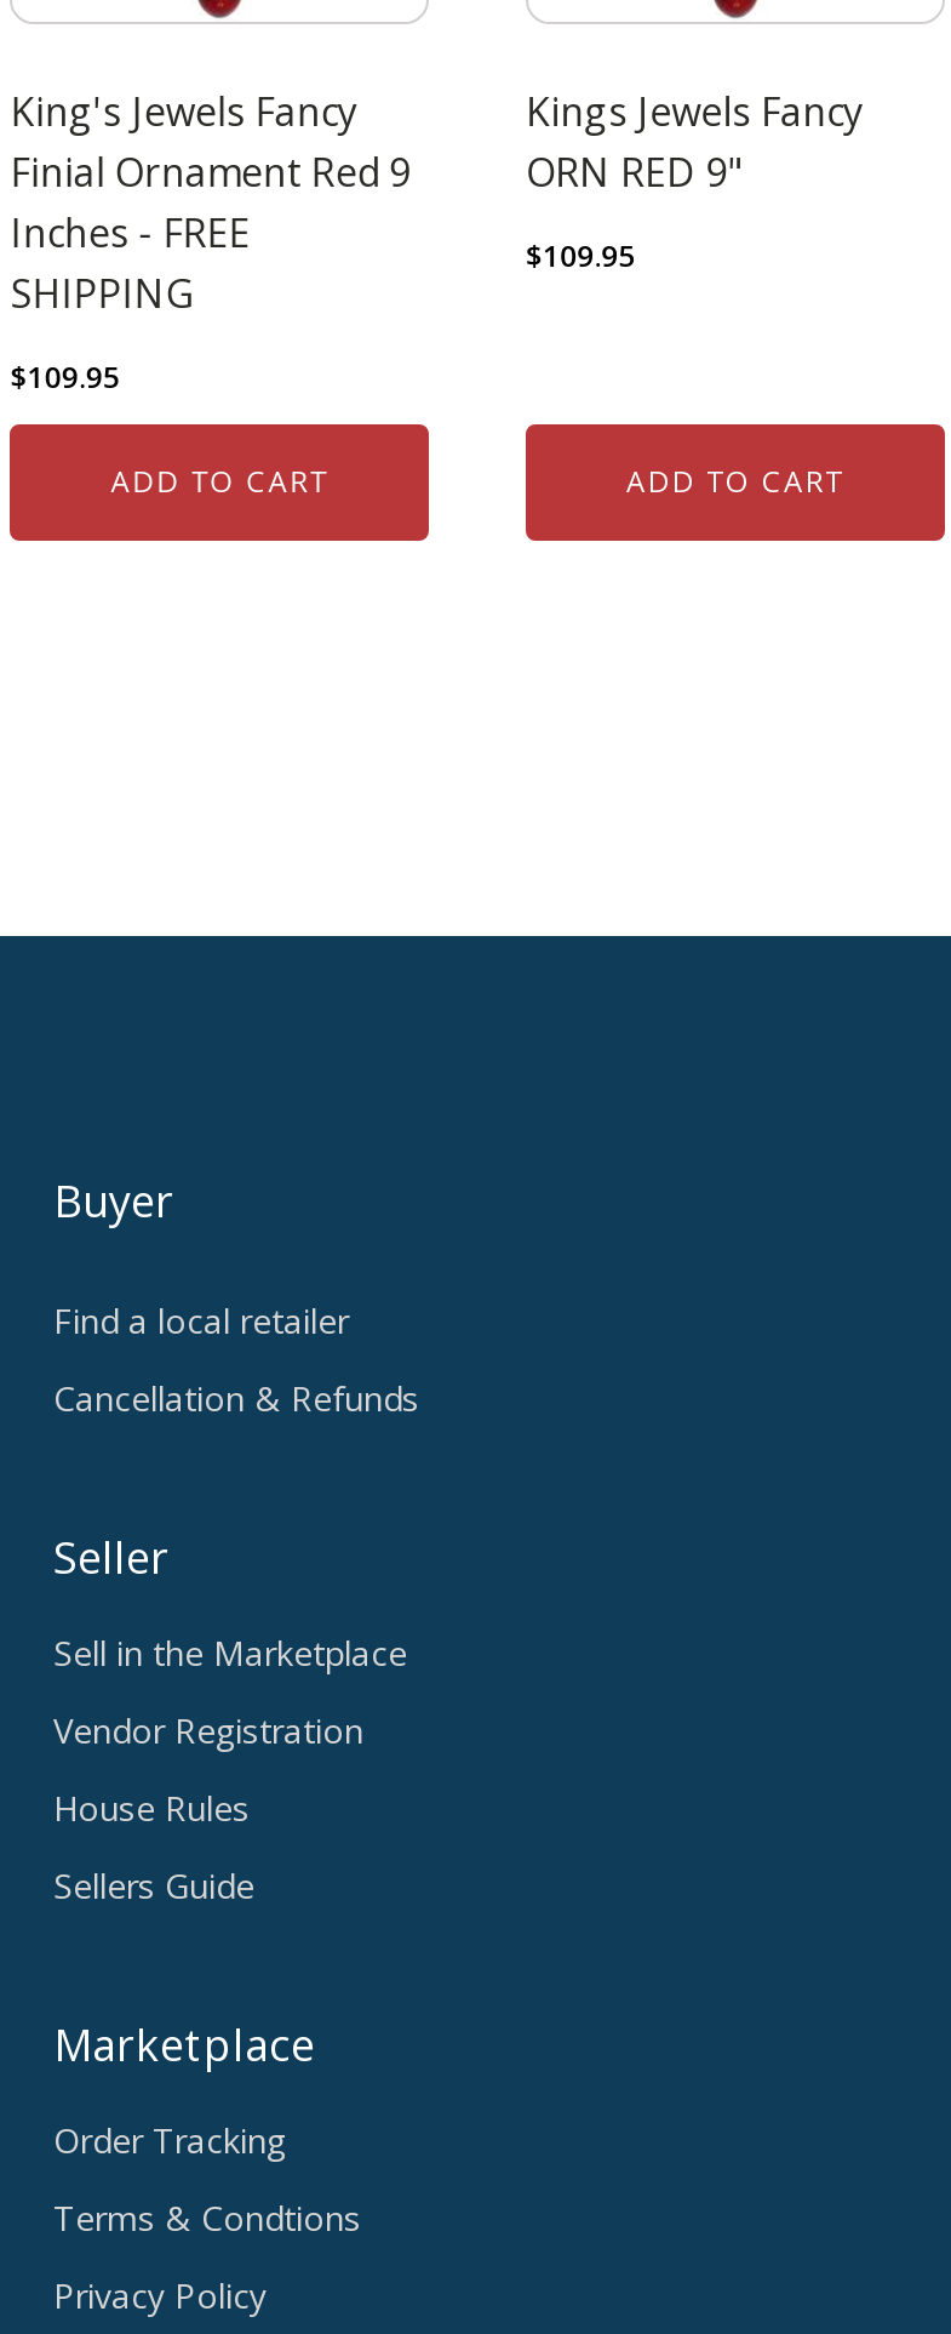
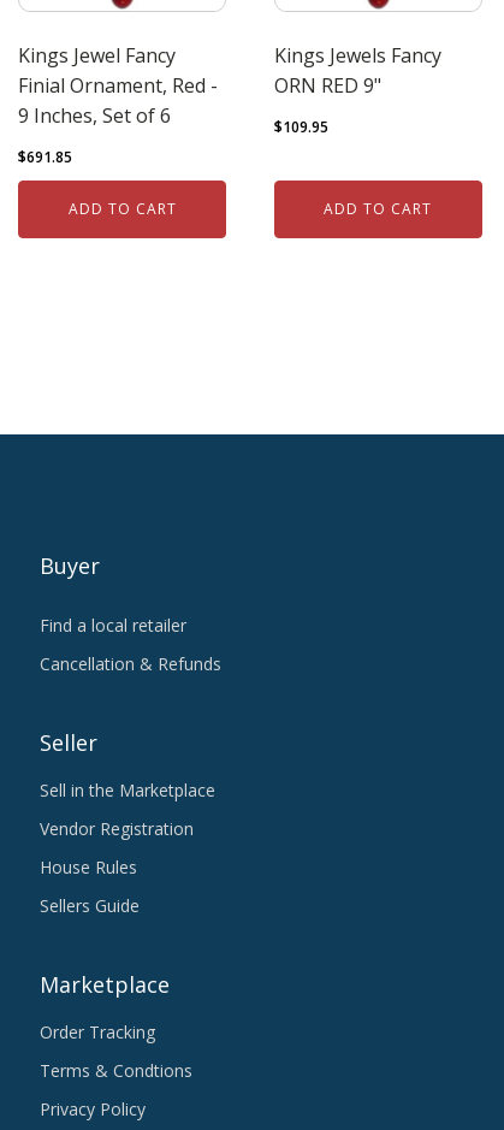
- King's Jewels Fancy
- Finial Ornament Red 9
- Inches - FREE
- SHIPPING
+ Kings Jewel Fancy
+ Finial Ornament, Red -
+ 9 Inches, Set of 6

- $109.95
+ $691.85
